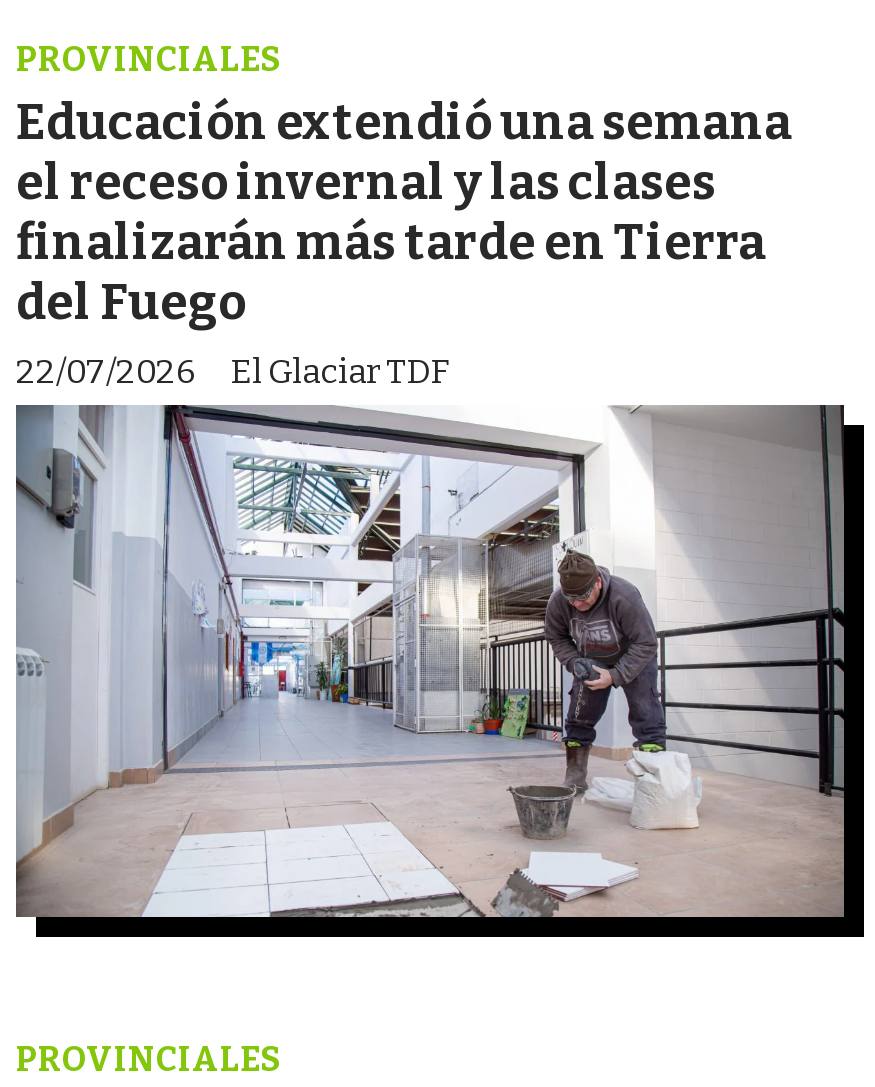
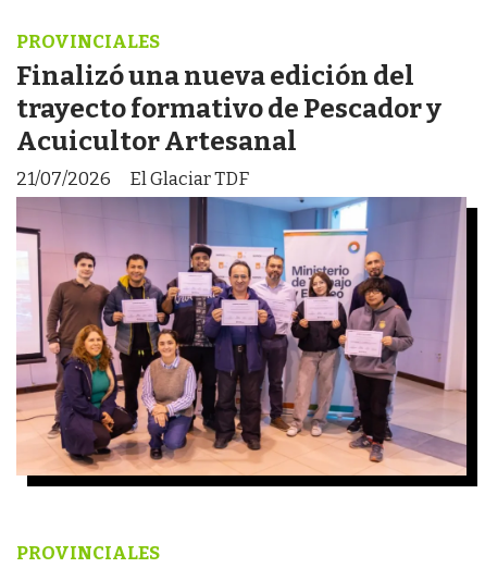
- Educación extendió una semana
- el receso invernal y las clases
- finalizarán más tarde en Tierra
- del Fuego
+ Finalizó una nueva edición del
+ trayecto formativo de Pescador y
+ Acuicultor Artesanal

- 22/07/2026 El Glaciar TDF
+ 21/07/2026 El Glaciar TDF

- [image]
+ [image]
